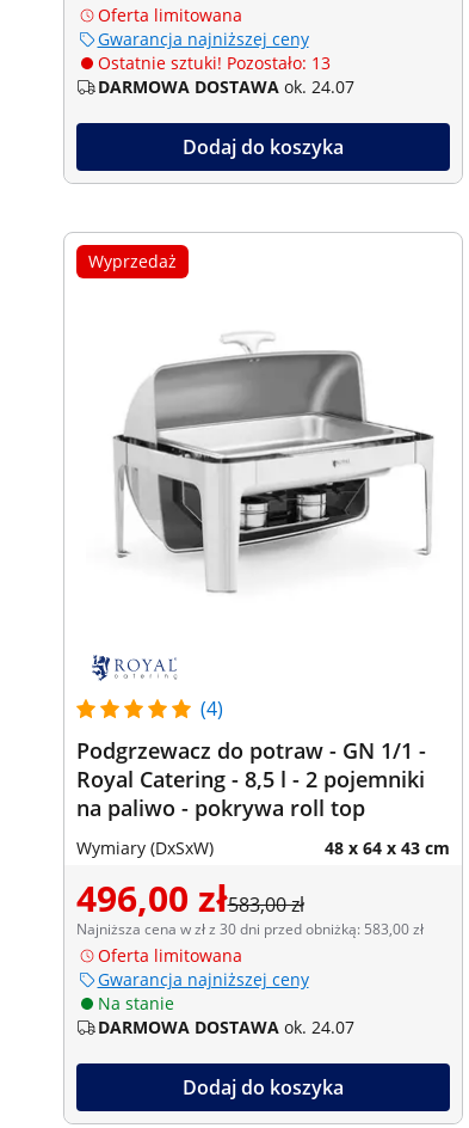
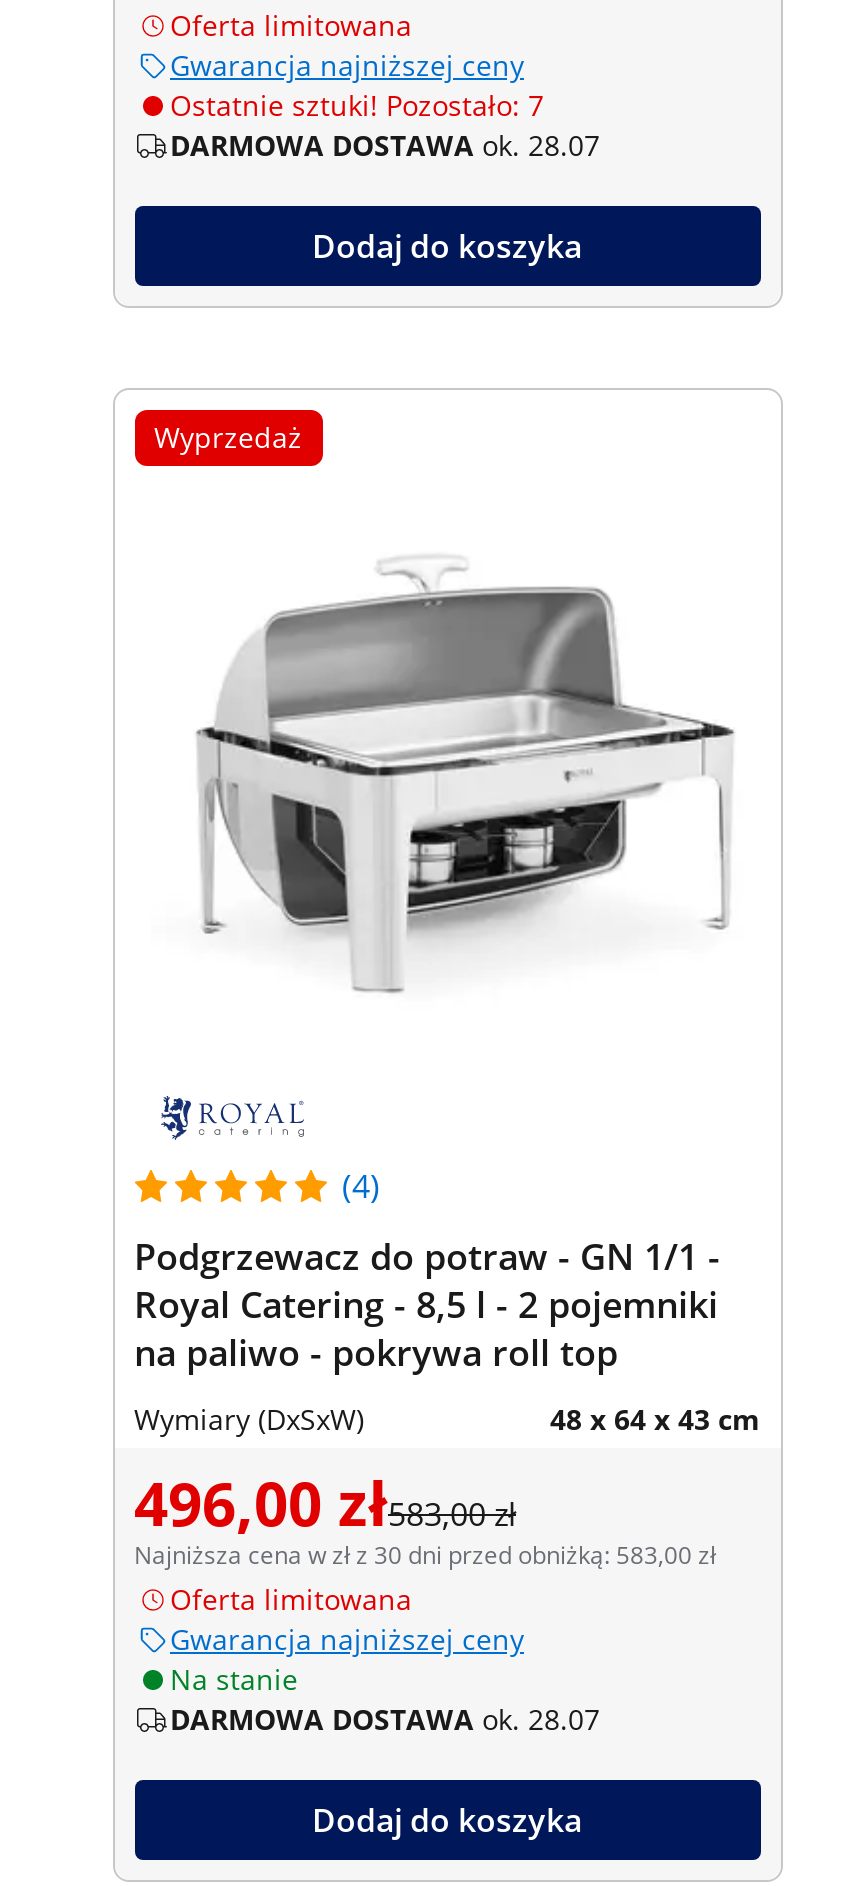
- Ostatnie sztuki! Pozostało: 13
+ Ostatnie sztuki! Pozostało: 7

- DARMOWA DOSTAWA ok. 24.07
+ DARMOWA DOSTAWA ok. 28.07

- DARMOWA DOSTAWA ok. 24.07
+ DARMOWA DOSTAWA ok. 28.07
